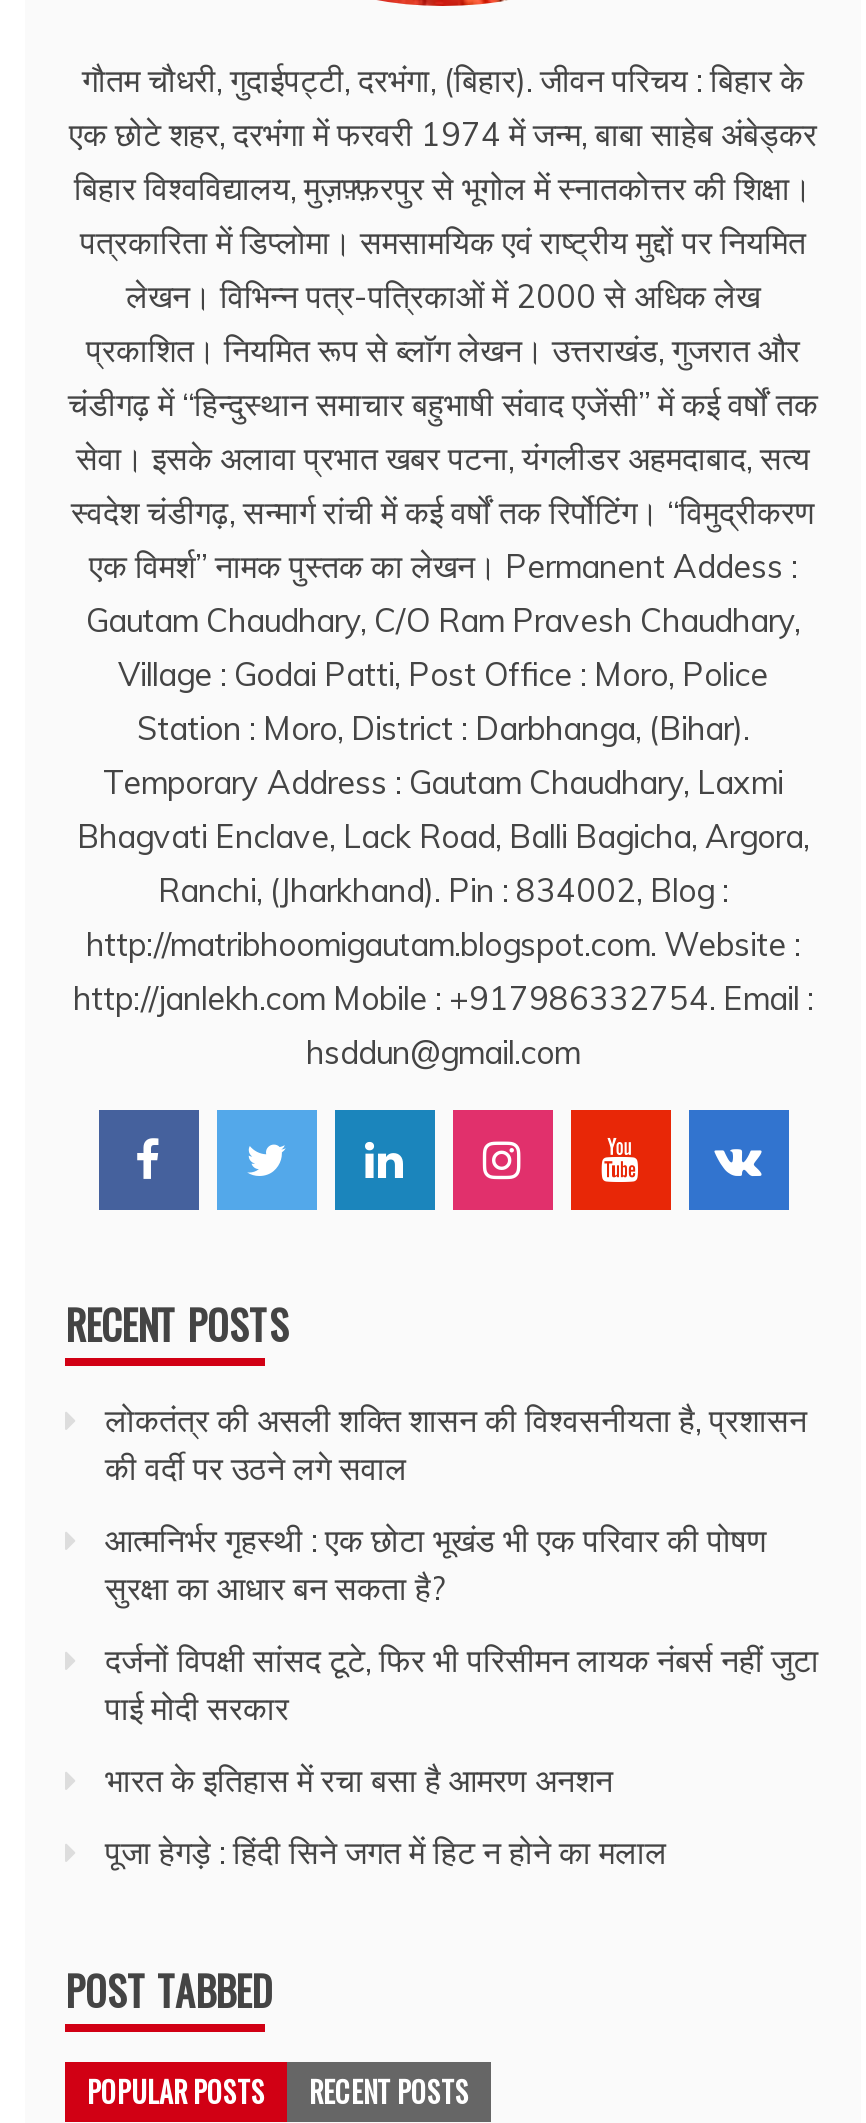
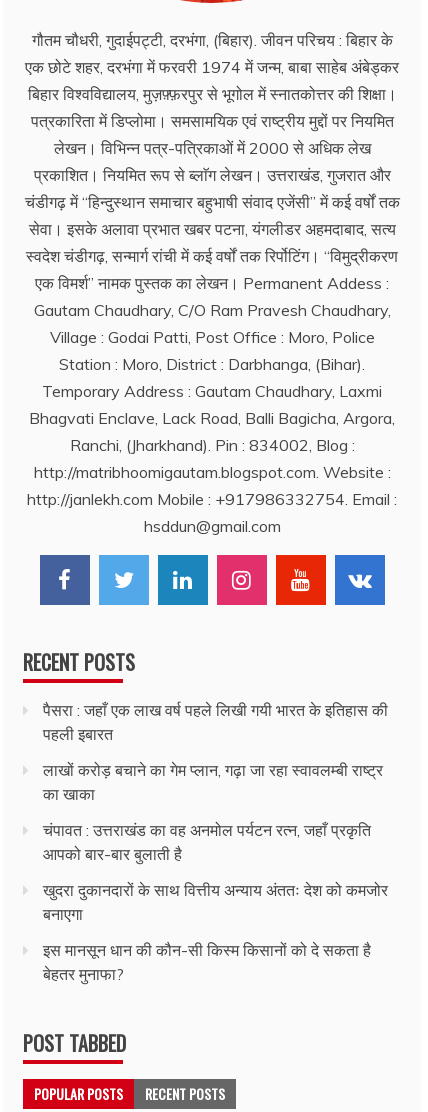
- लोकतंत्र की असली शक्ति शासन की विश्वसनीयता है, प्रशासन
- की वर्दी पर उठने लगे सवाल
+ पैसरा : जहाँ एक लाख वर्ष पहले लिखी गयी भारत के इतिहास की
+ पहली इबारत

- आत्मनिर्भर गृहस्थी : एक छोटा भूखंड भी एक परिवार की पोषण
- सुरक्षा का आधार बन सकता है?
+ लाखों करोड़ बचाने का गेम प्लान, गढ़ा जा रहा स्वावलम्बी राष्ट्र
+ का खाका

- दर्जनों विपक्षी सांसद टूटे, फिर भी परिसीमन लायक नंबर्स नहीं जुटा
- पाई मोदी सरकार
+ चंपावत : उत्तराखंड का वह अनमोल पर्यटन रत्न, जहाँ प्रकृति
+ आपको बार-बार बुलाती है

- भारत के इतिहास में रचा बसा है आमरण अनशन
+ खुदरा दुकानदारों के साथ वित्तीय अन्याय अंततः देश को कमजोर
+ बनाएगा

- पूजा हेगड़े : हिंदी सिने जगत में हिट न होने का मलाल
+ इस मानसून धान की कौन-सी किस्म किसानों को दे सकता है
+ बेहतर मुनाफा?
